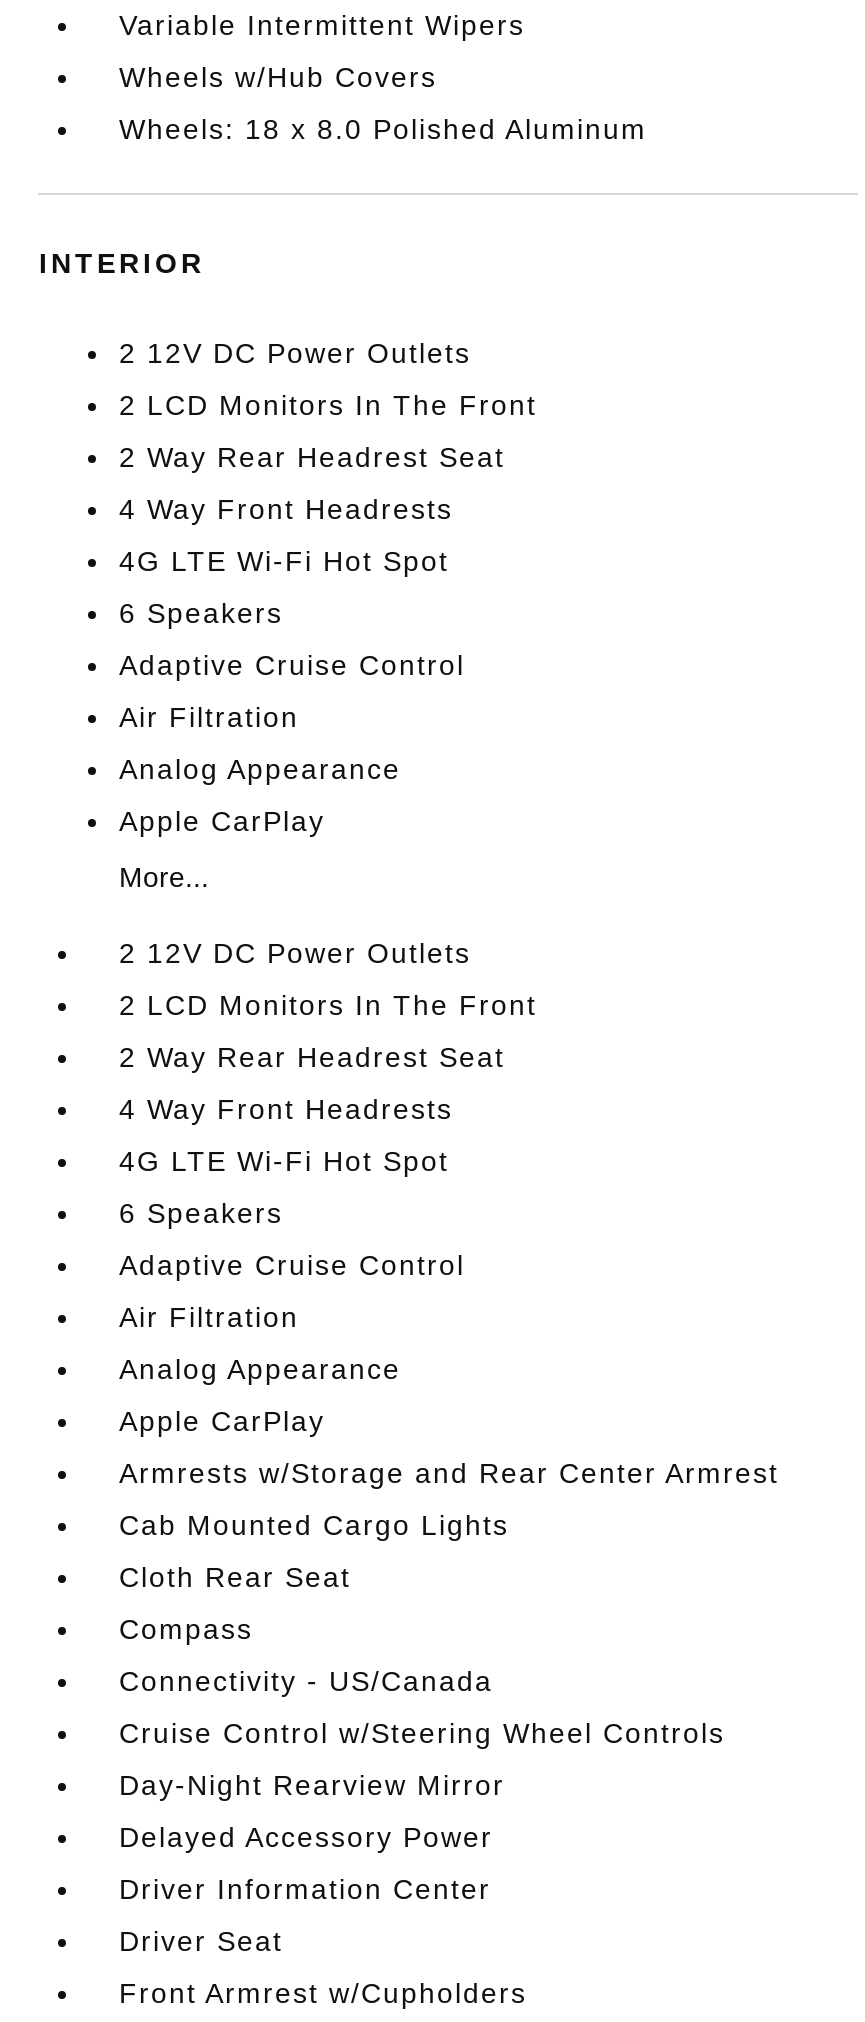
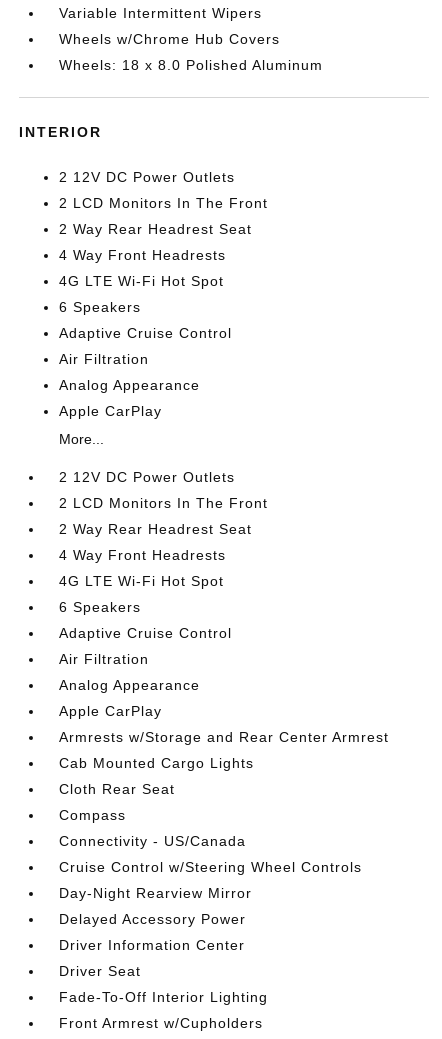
- Wheels w/Hub Covers
+ Wheels w/Chrome Hub Covers

+ Fade-To-Off Interior Lighting
